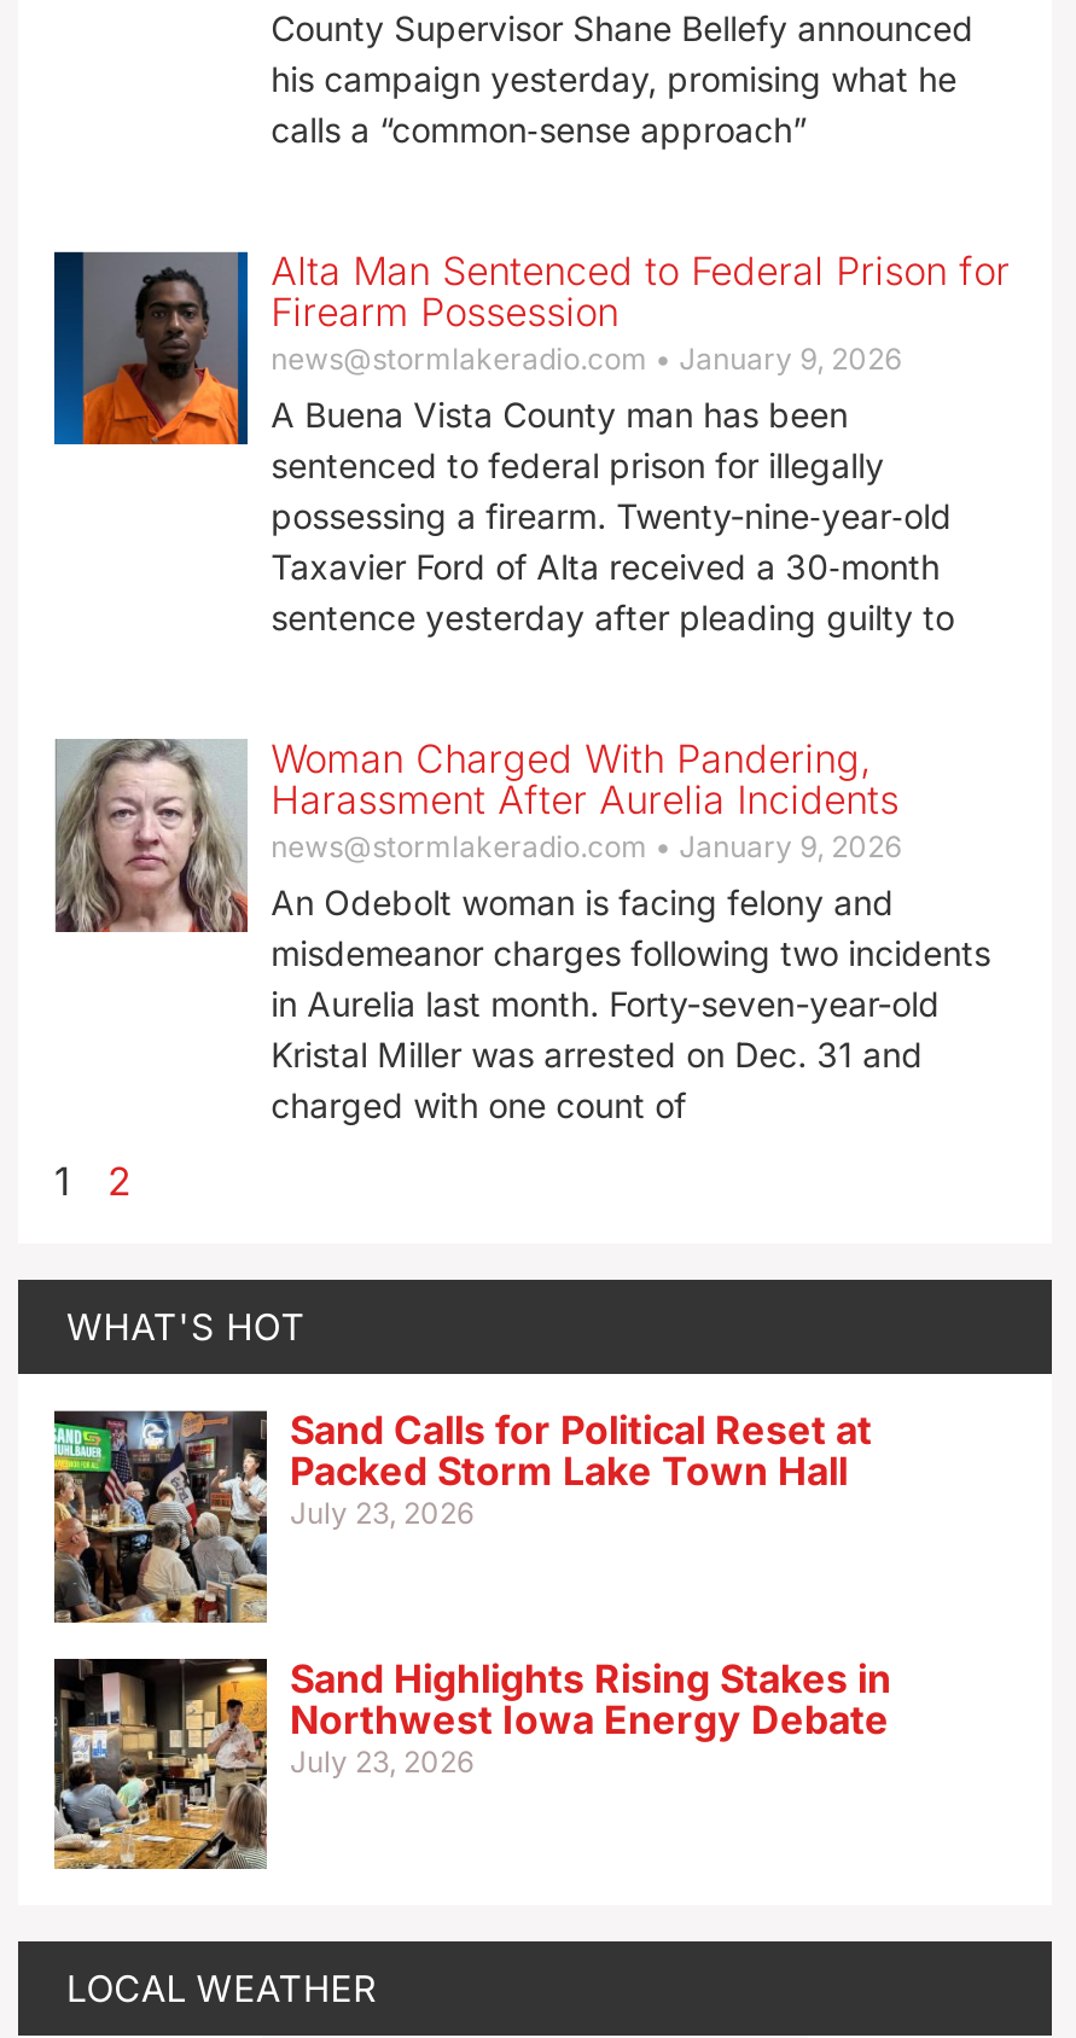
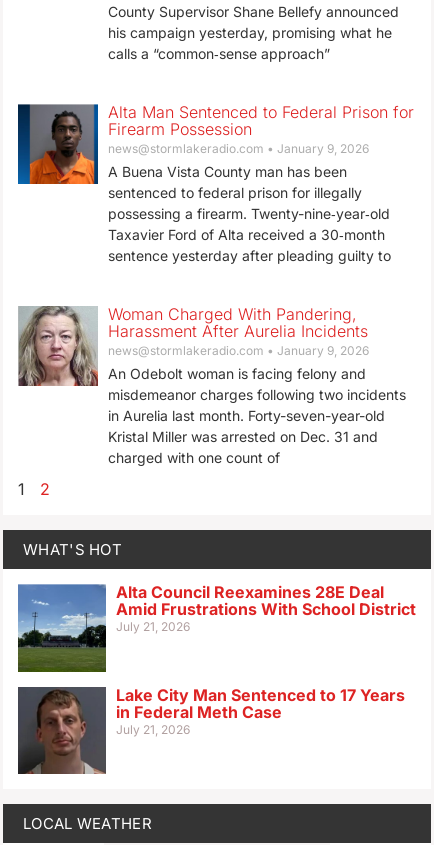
- [image]
- Sand Calls for Political Reset at
- Packed Storm Lake Town Hall
- July 23, 2026
+ [image]
+ Alta Council Reexamines 28E Deal
+ Amid Frustrations With School District
+ July 21, 2026

- [image]
- Sand Highlights Rising Stakes in
- Northwest Iowa Energy Debate
- July 23, 2026
+ [image]
+ Lake City Man Sentenced to 17 Years
+ in Federal Meth Case
+ July 21, 2026
